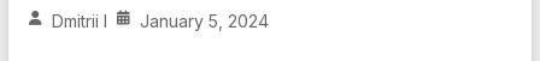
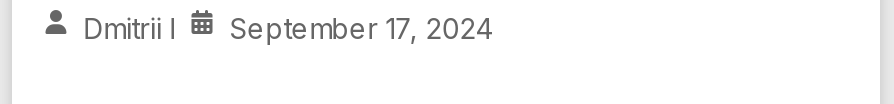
- Dmitrii I January 5, 2024
+ Dmitrii I September 17, 2024
